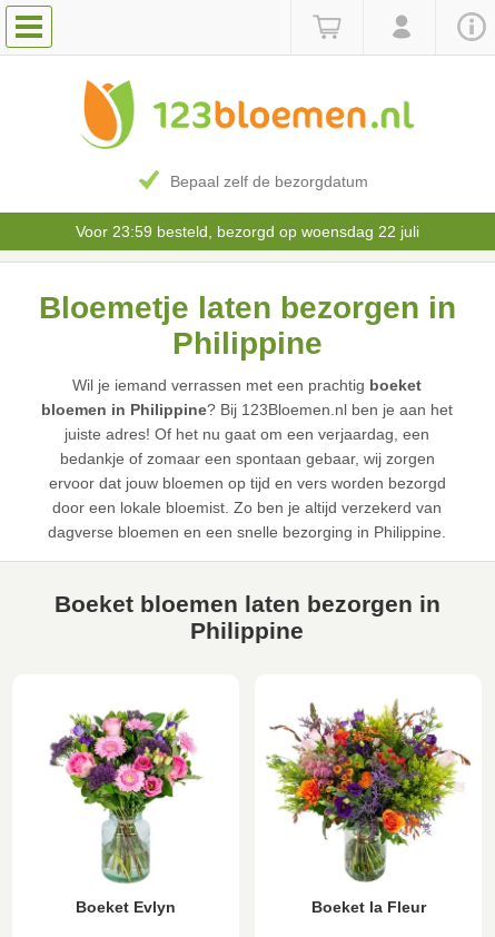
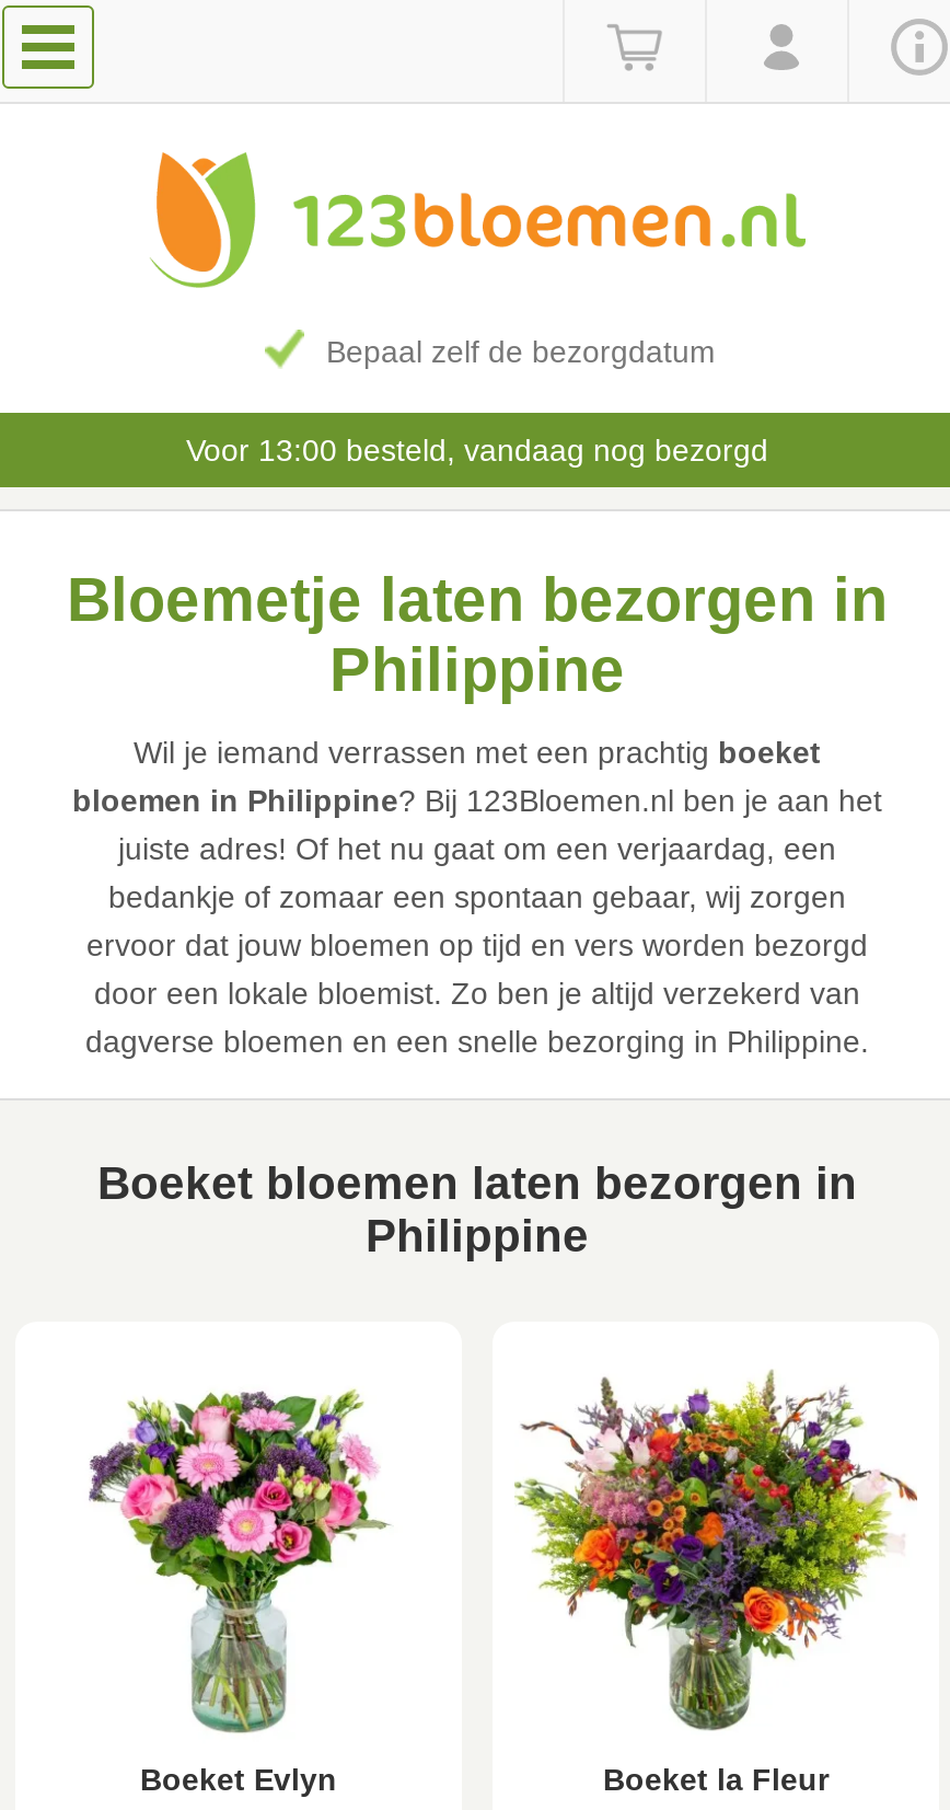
- Voor 23:59 besteld, bezorgd op woensdag 22 juli
+ Voor 13:00 besteld, vandaag nog bezorgd
